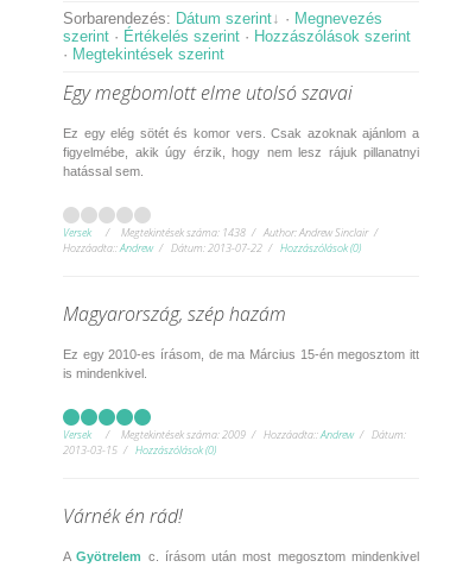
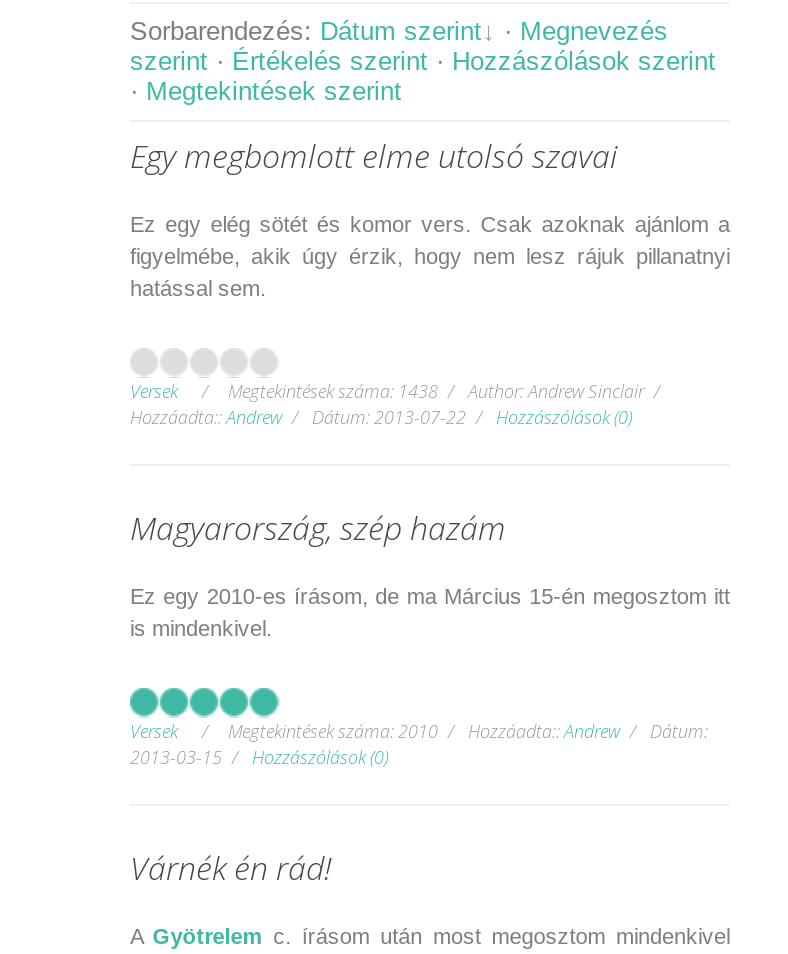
- Megtekintések száma: 2009
+ Megtekintések száma: 2010
